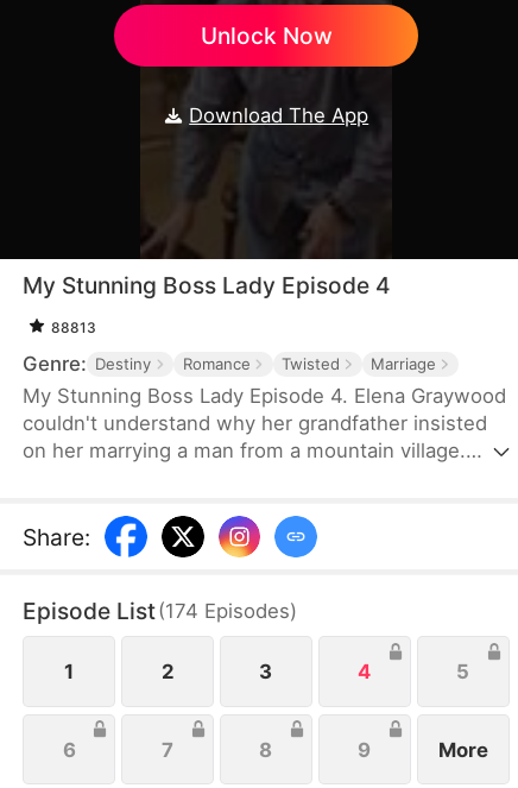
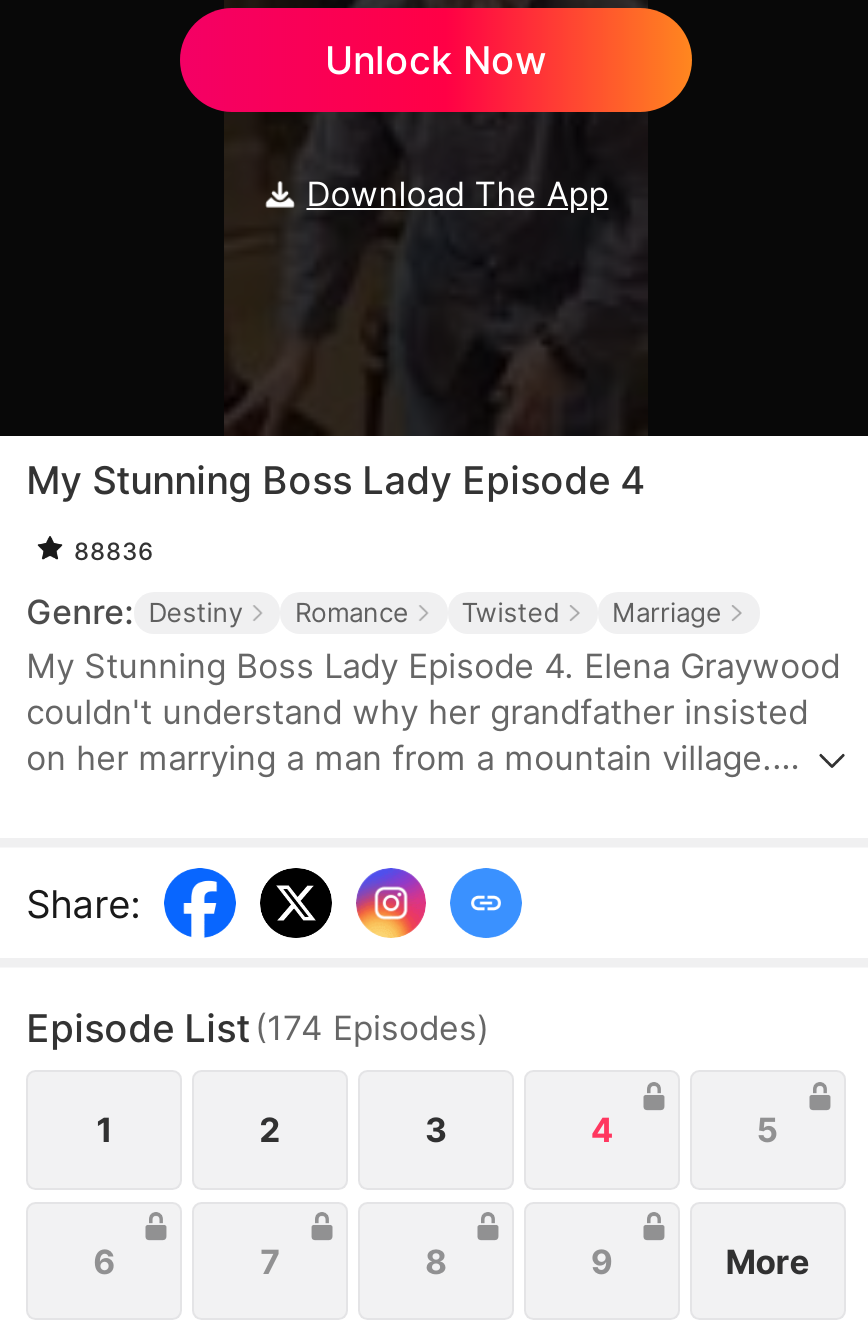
- 88813
+ 88836
